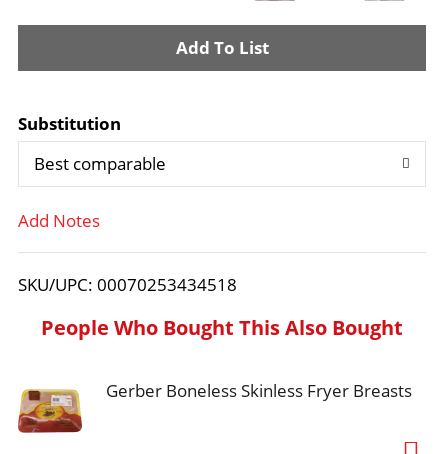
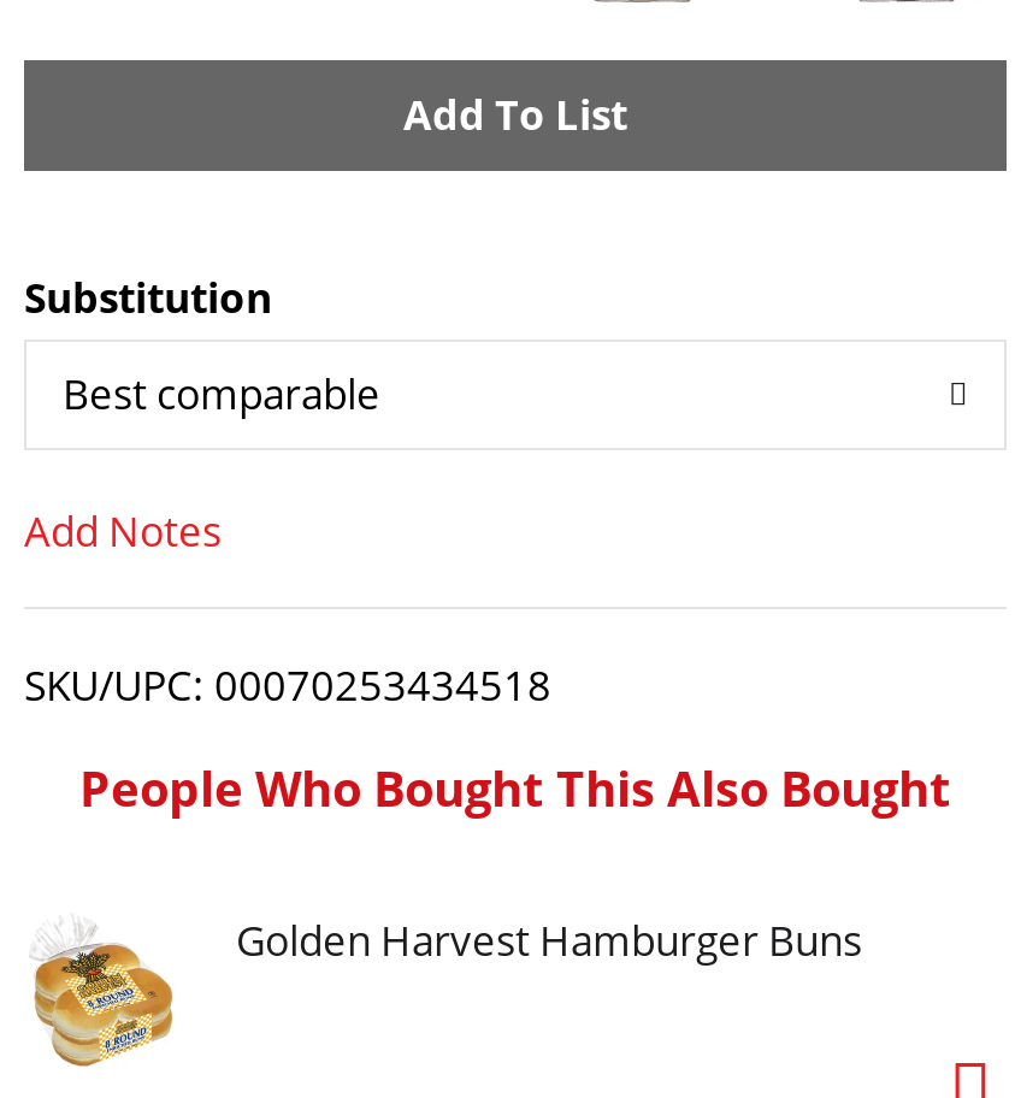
- [image]
- Gerber Boneless Skinless Fryer Breasts
+ [image]
+ Golden Harvest Hamburger Buns
